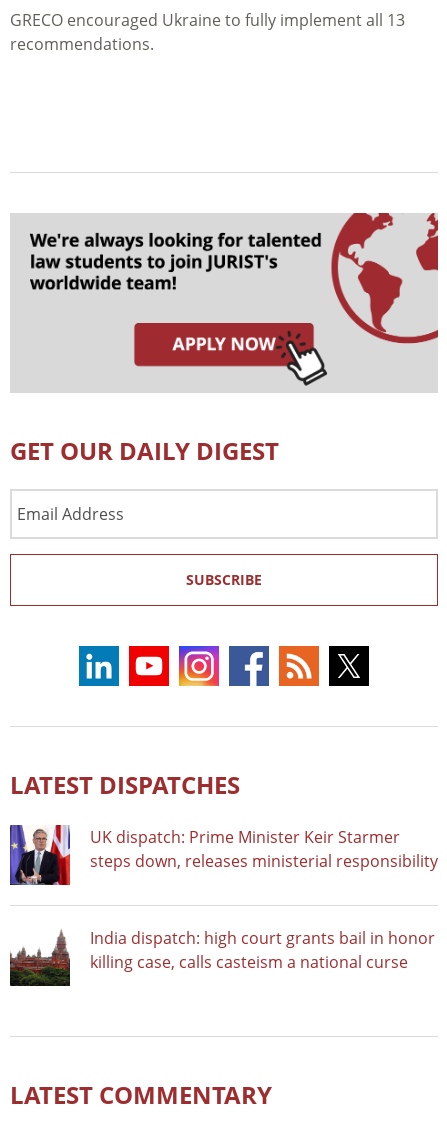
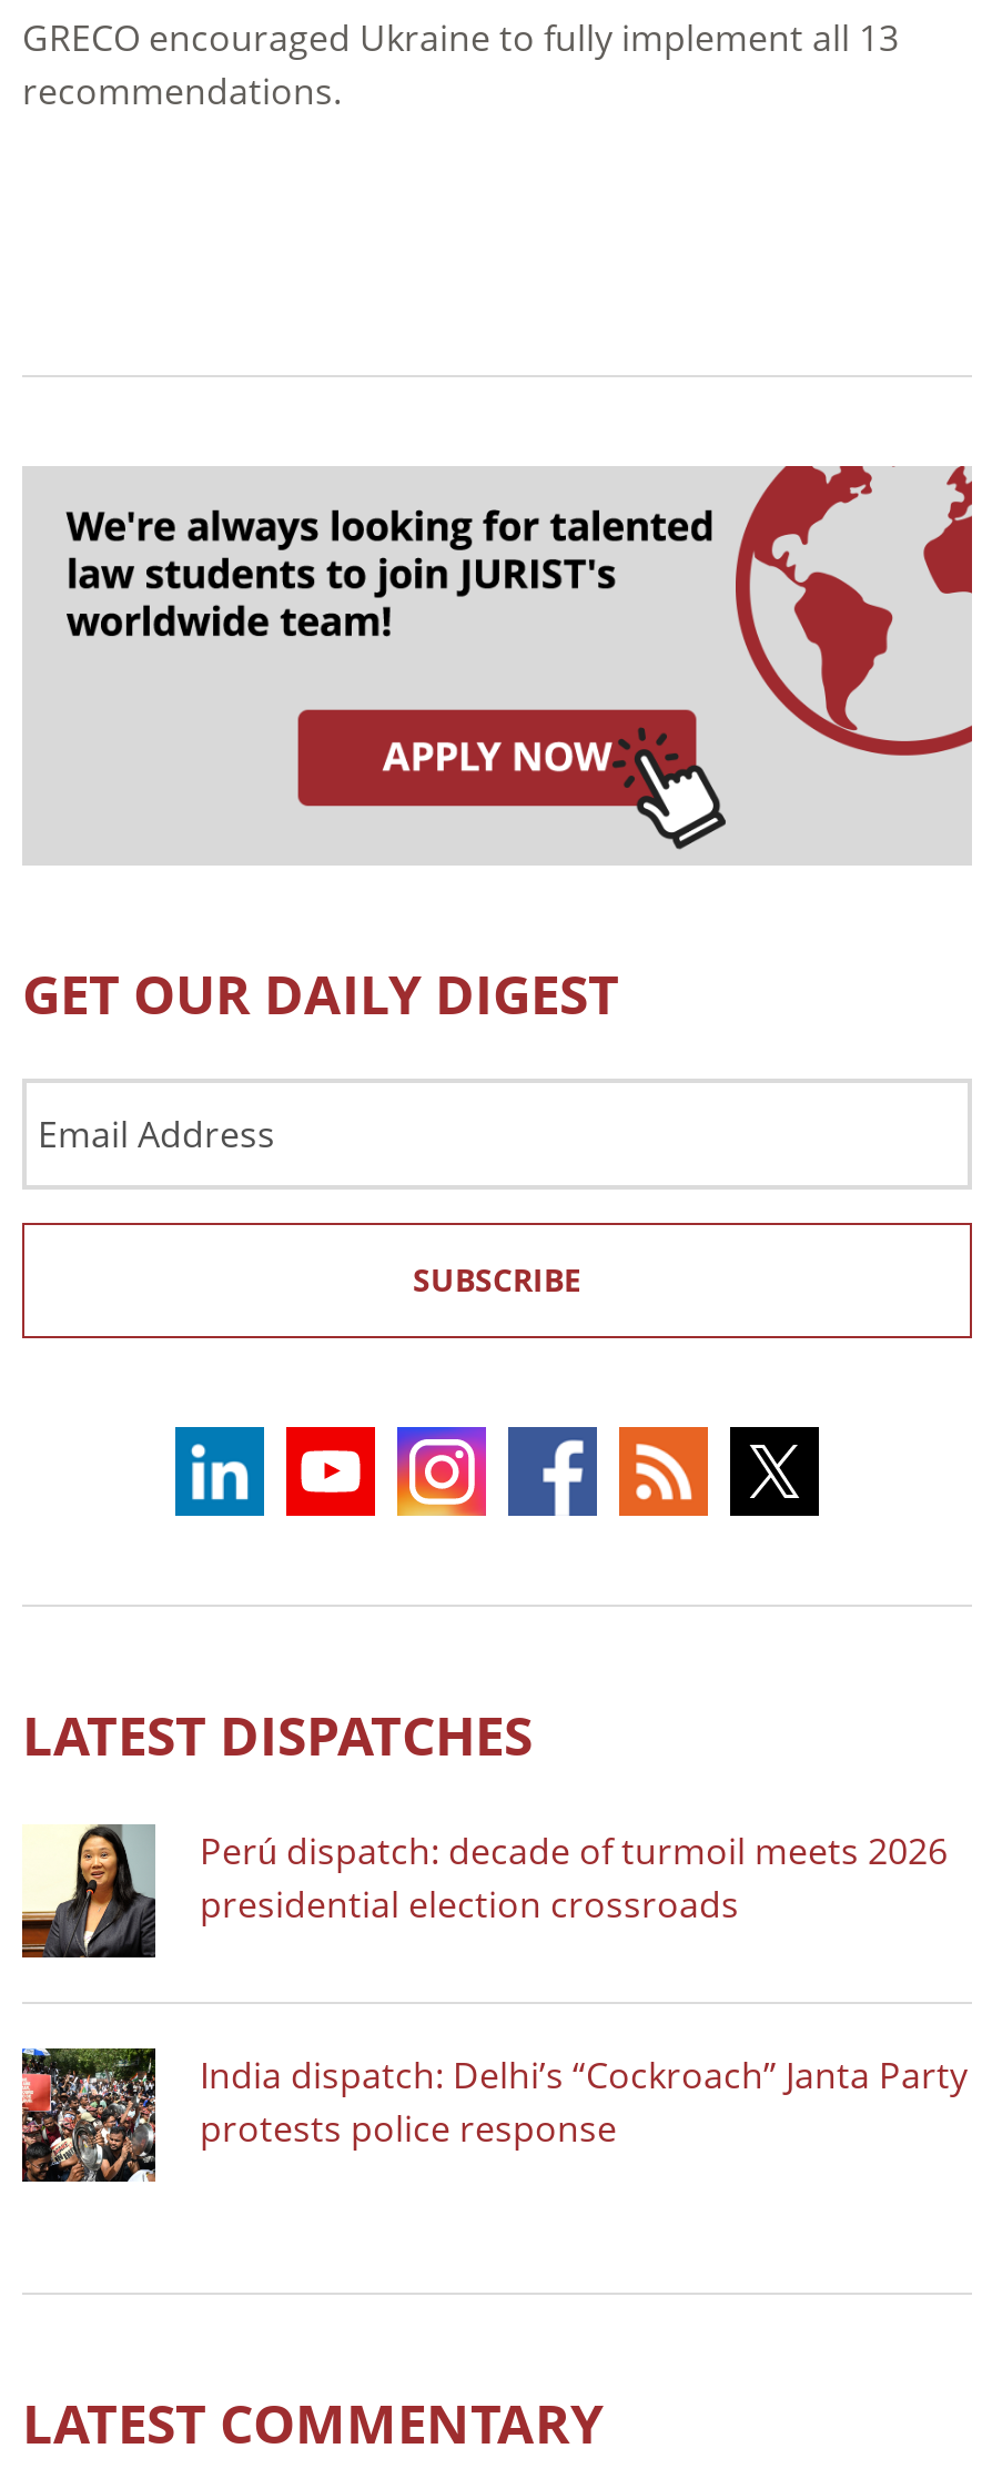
- [image]
- UK dispatch: Prime Minister Keir Starmer
- steps down, releases ministerial responsibility
+ [image]
+ Perú dispatch: decade of turmoil meets 2026
+ presidential election crossroads

- [image]
- India dispatch: high court grants bail in honor
- killing case, calls casteism a national curse
+ [image]
+ India dispatch: Delhi’s “Cockroach” Janta Party
+ protests police response
